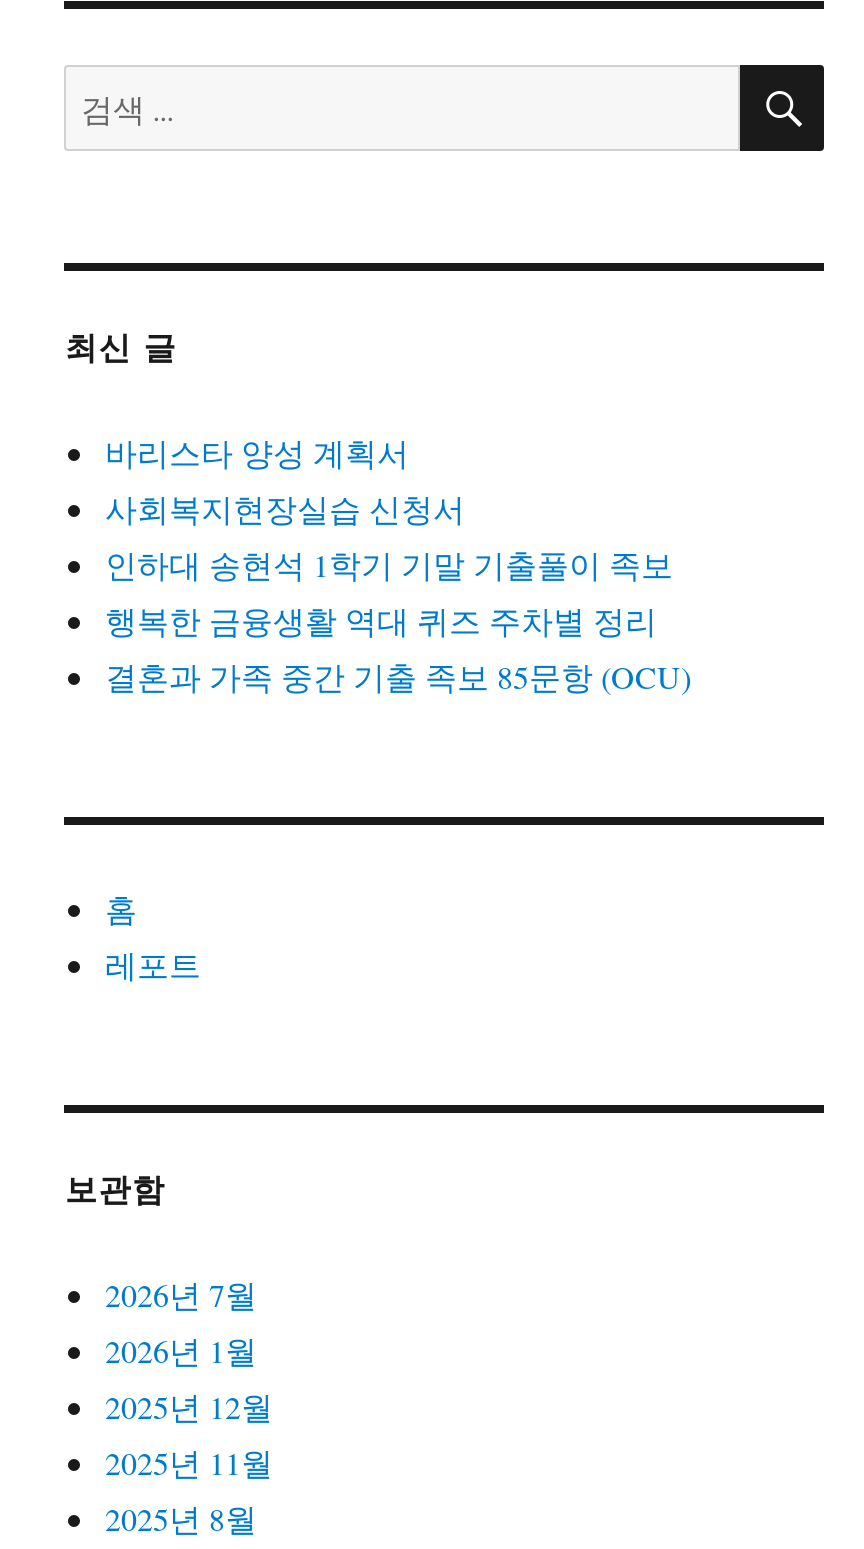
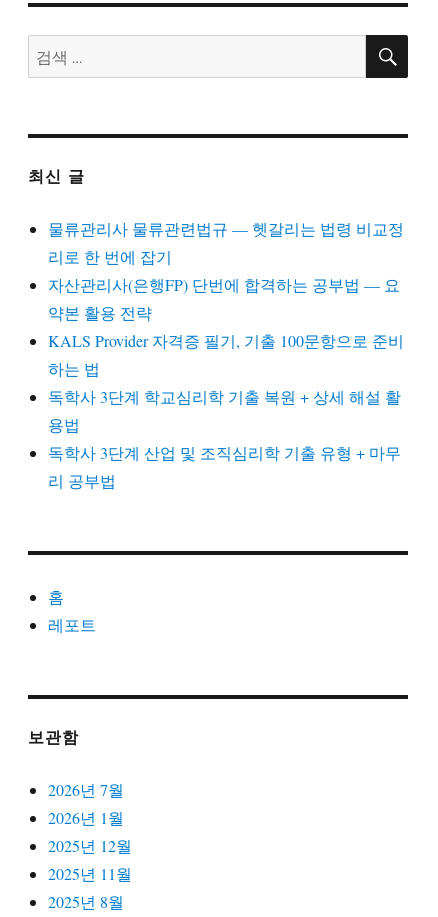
- 바리스타 양성 계획서
- 사회복지현장실습 신청서
- 인하대 송현석 1학기 기말 기출풀이 족보
- 행복한 금융생활 역대 퀴즈 주차별 정리
- 결혼과 가족 중간 기출 족보 85문항 (OCU)
+ 물류관리사 물류관련법규 — 헷갈리는 법령 비교정
+ 리로 한 번에 잡기
+ 자산관리사(은행FP) 단번에 합격하는 공부법 — 요
+ 약본 활용 전략
+ KALS Provider 자격증 필기, 기출 100문항으로 준비
+ 하는 법
+ 독학사 3단계 학교심리학 기출 복원 + 상세 해설 활
+ 용법
+ 독학사 3단계 산업 및 조직심리학 기출 유형 + 마무
+ 리 공부법
